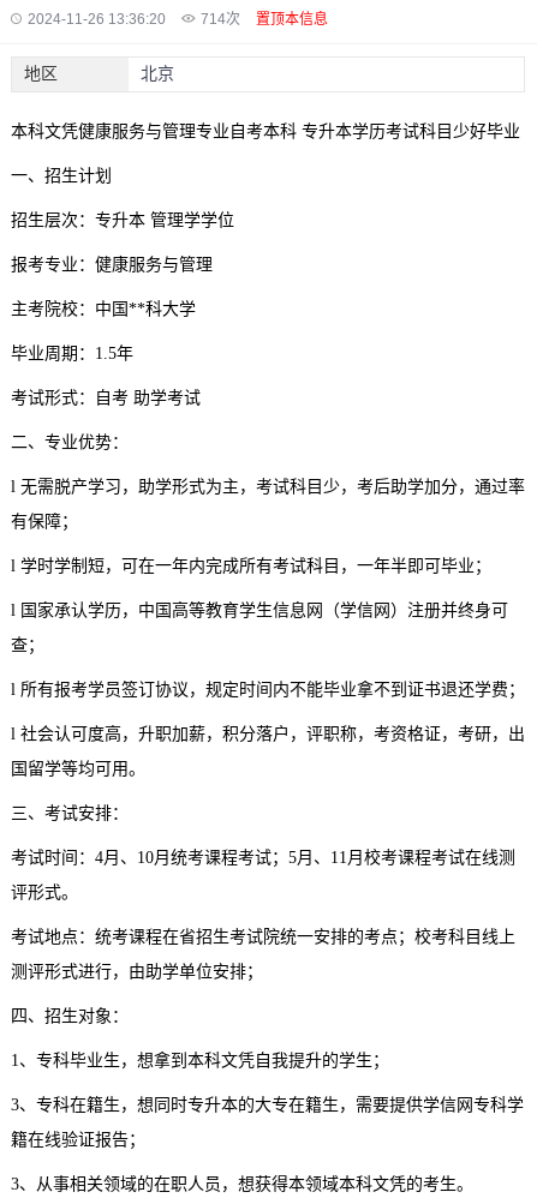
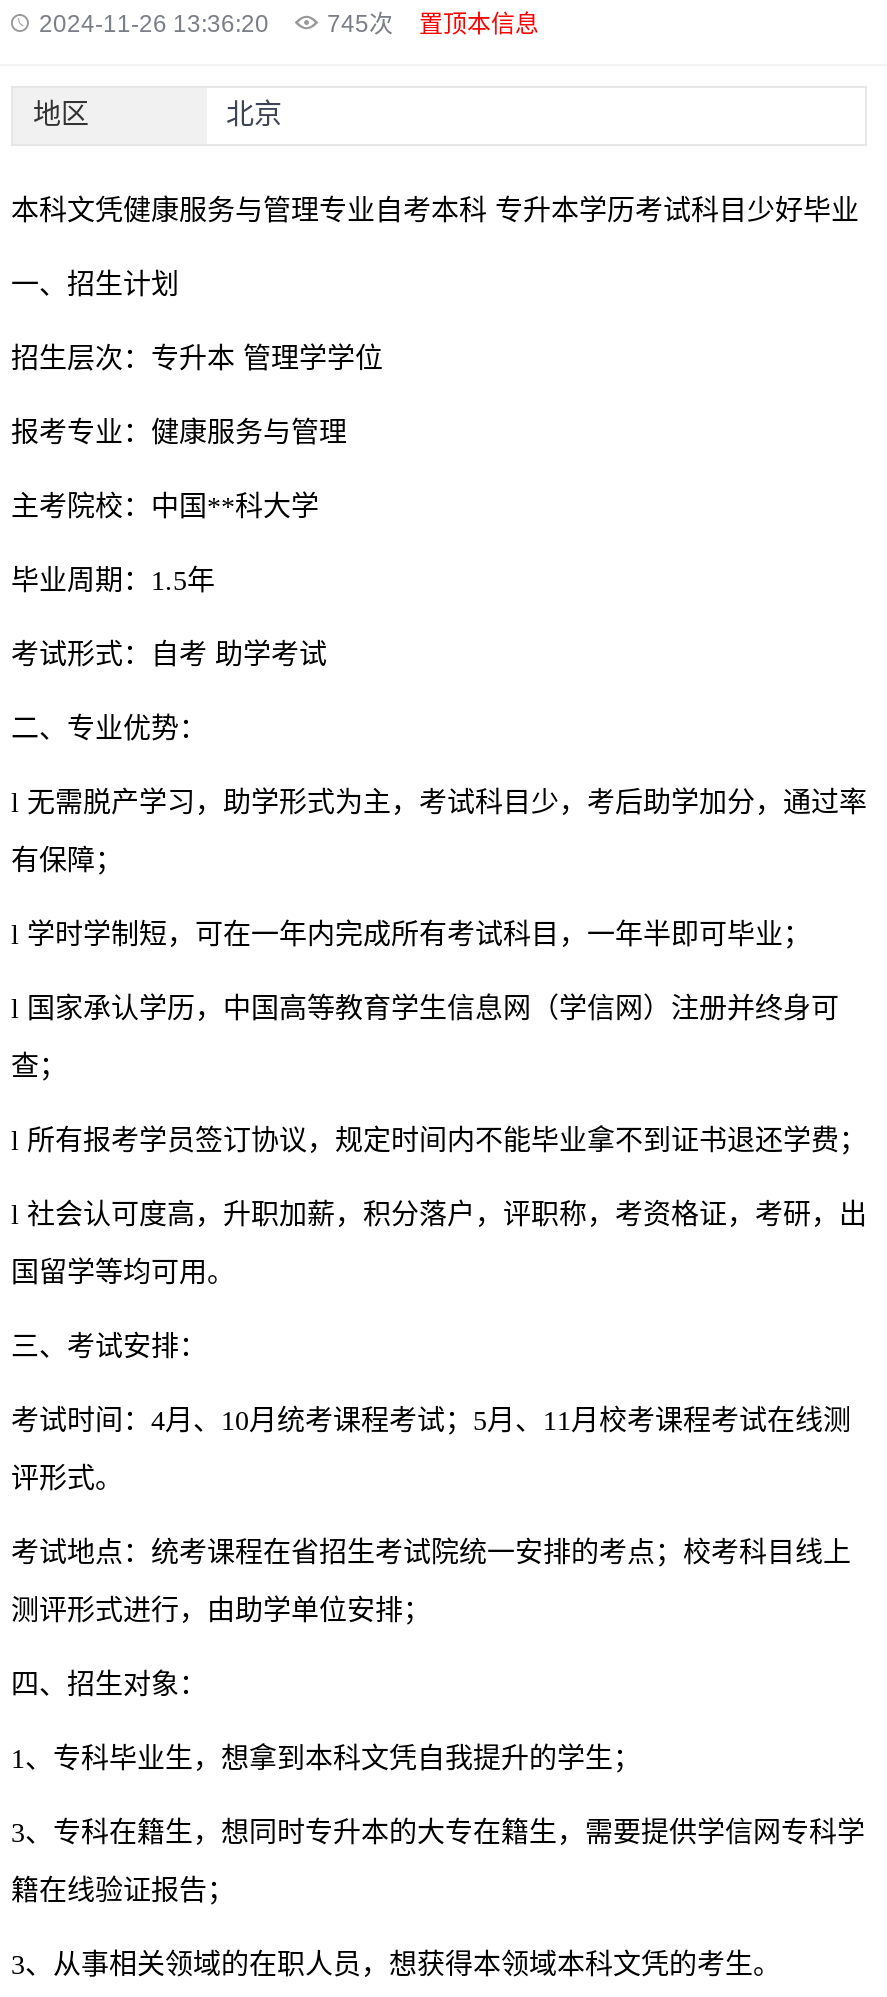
- 714次 置顶本信息
+ 745次 置顶本信息
